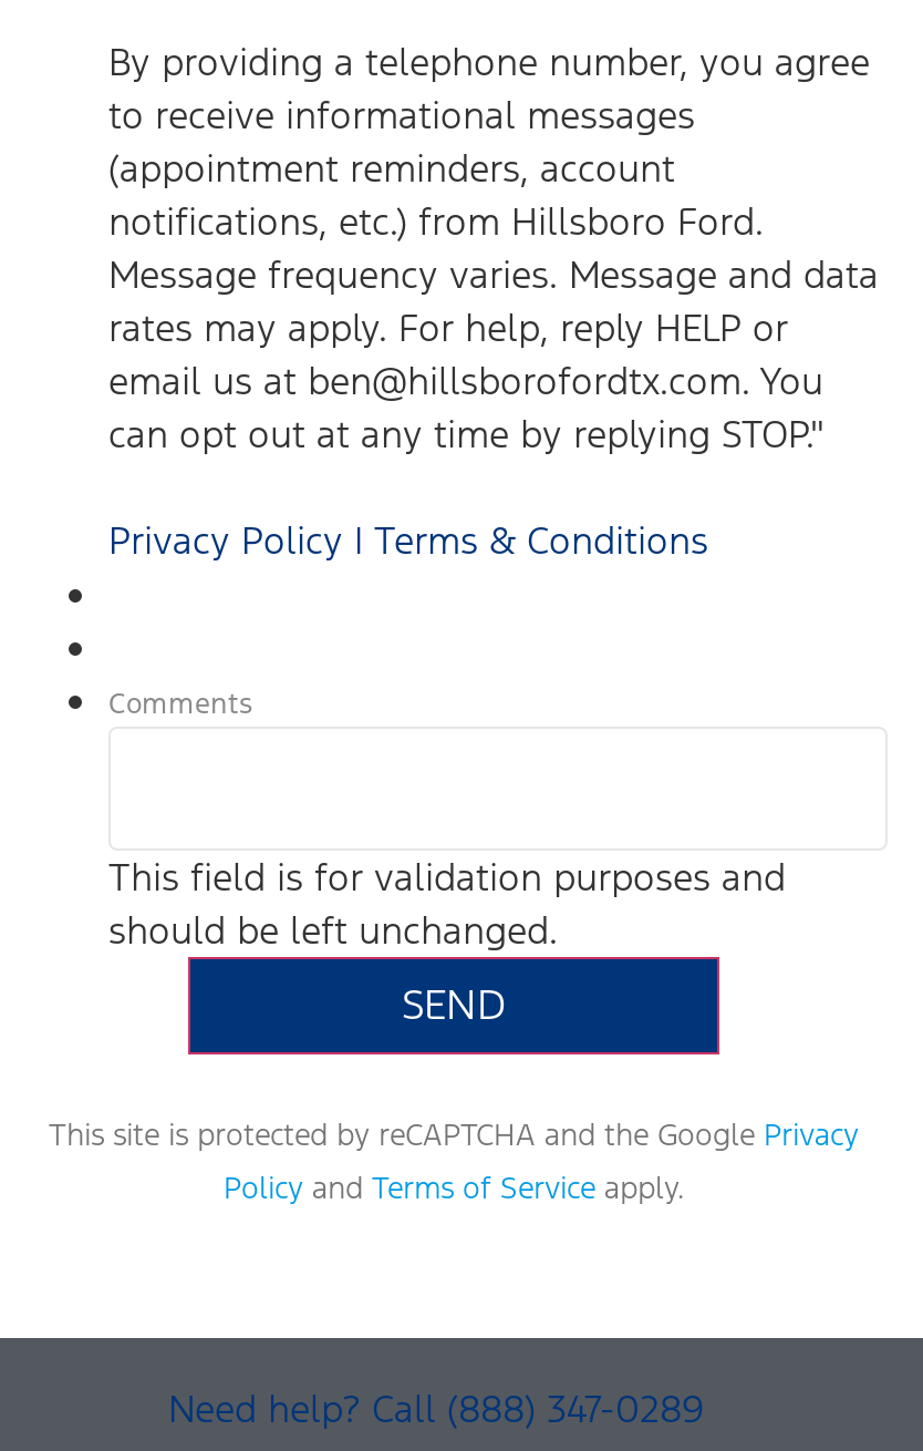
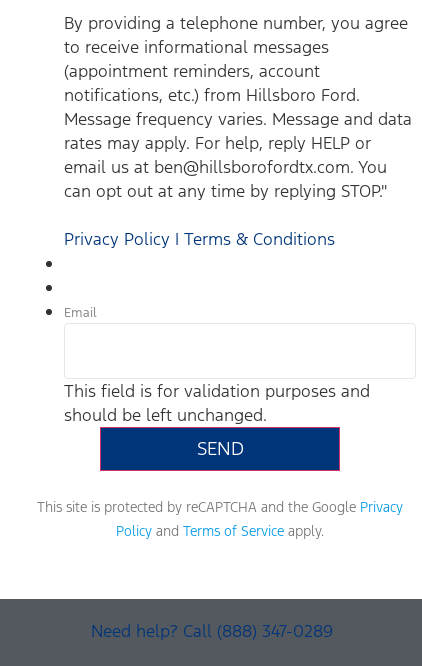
- Comments
+ Email
